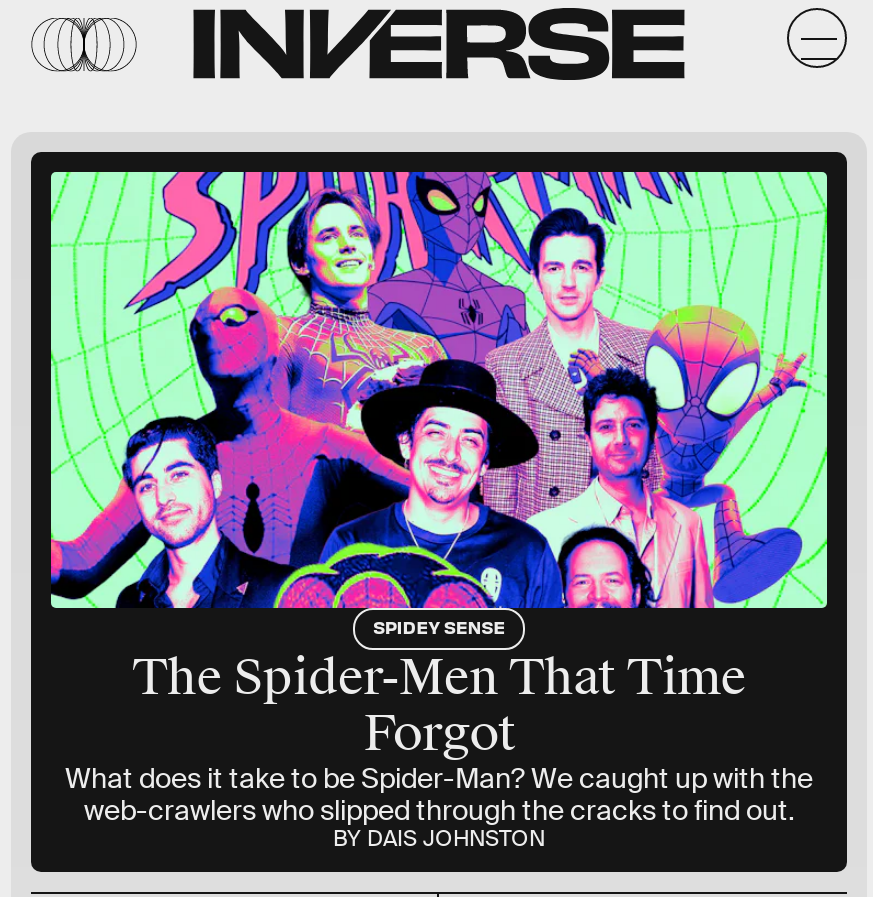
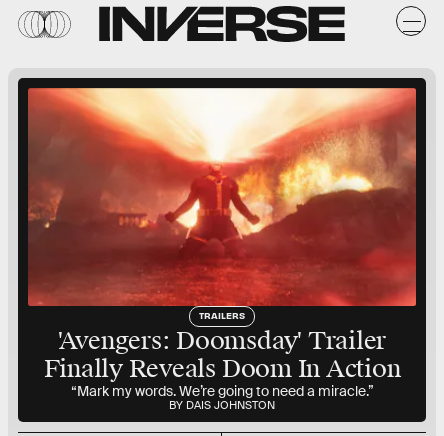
- [image]
- SPIDEY SENSE
- The Spider-Men That Time
- Forgot
- What does it take to be Spider-Man? We caught up with the
- web-crawlers who slipped through the cracks to find out.
+ [image]
+ TRAILERS
+ 'Avengers: Doomsday' Trailer
+ Finally Reveals Doom In Action
+ “Mark my words. We’re going to need a miracle.”
